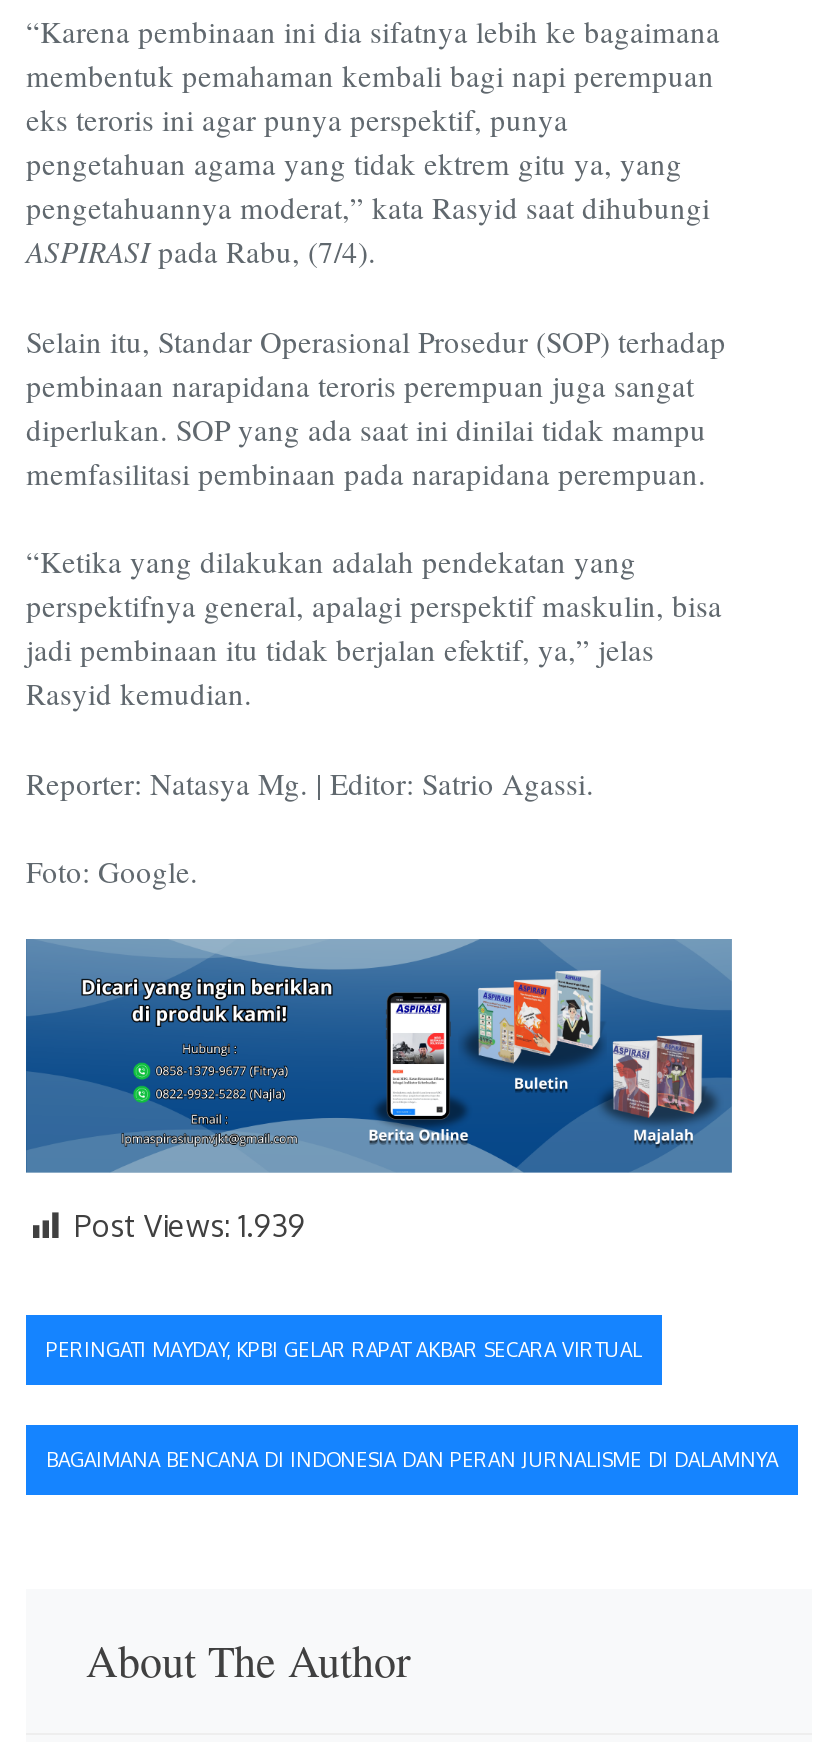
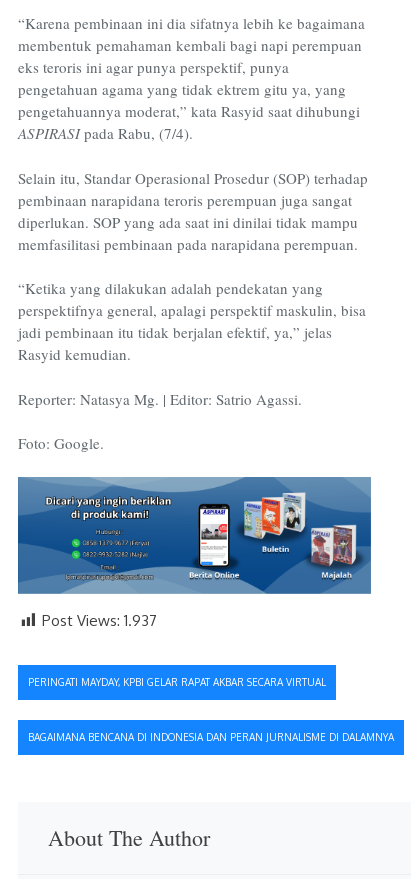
- Post Views: 1.939
+ Post Views: 1.937
